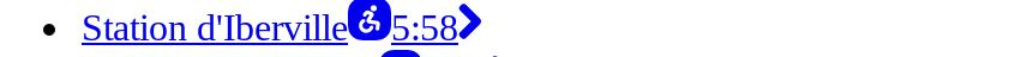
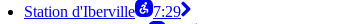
- Station d'Iberville 5:58
+ Station d'Iberville 7:29
